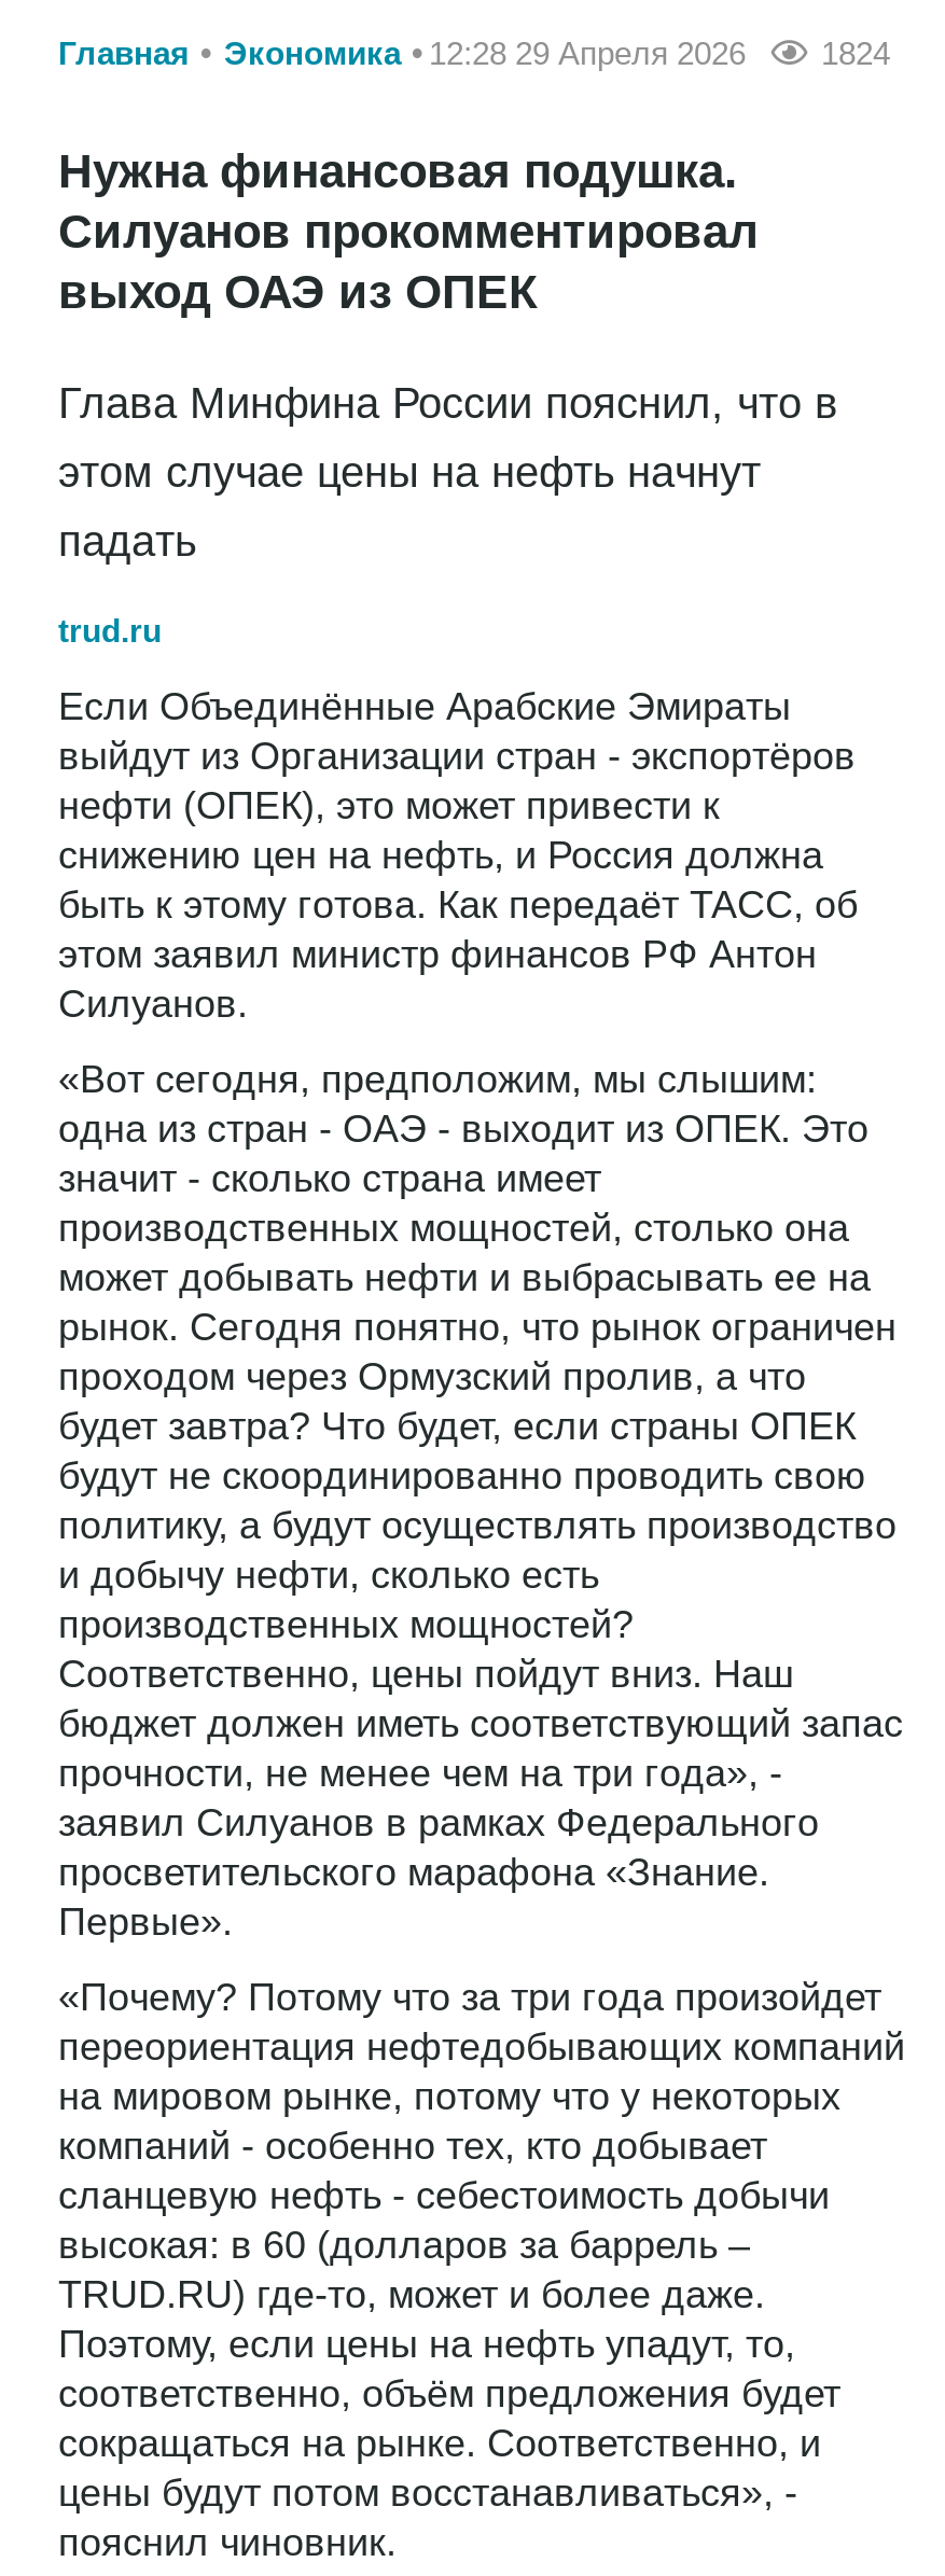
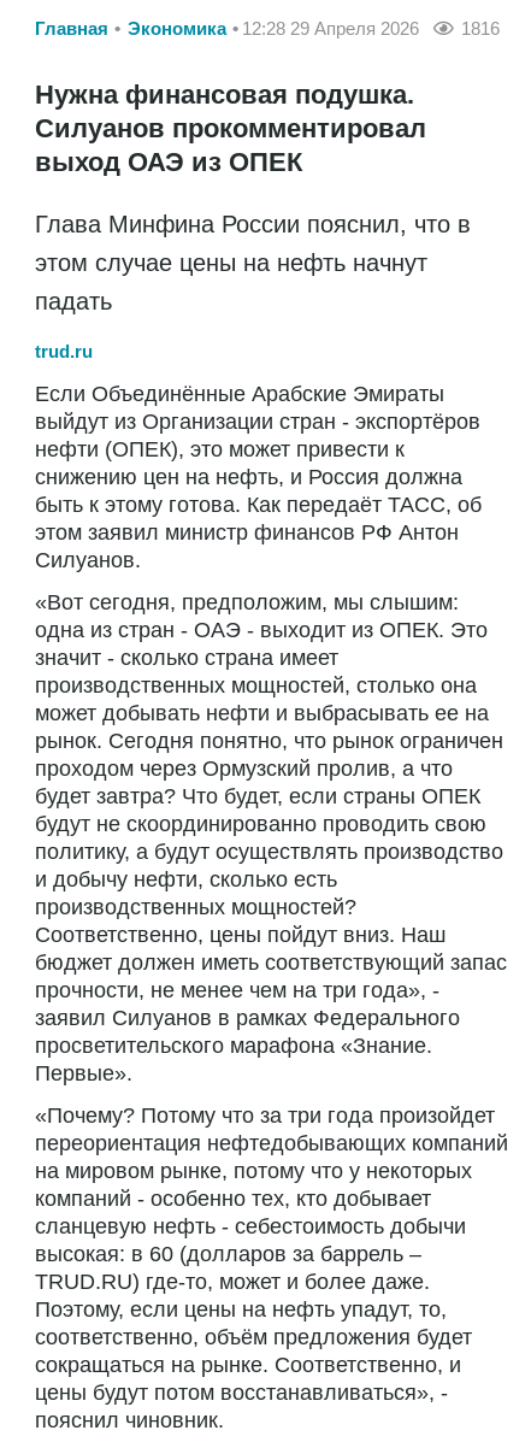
- 1824
+ 1816
